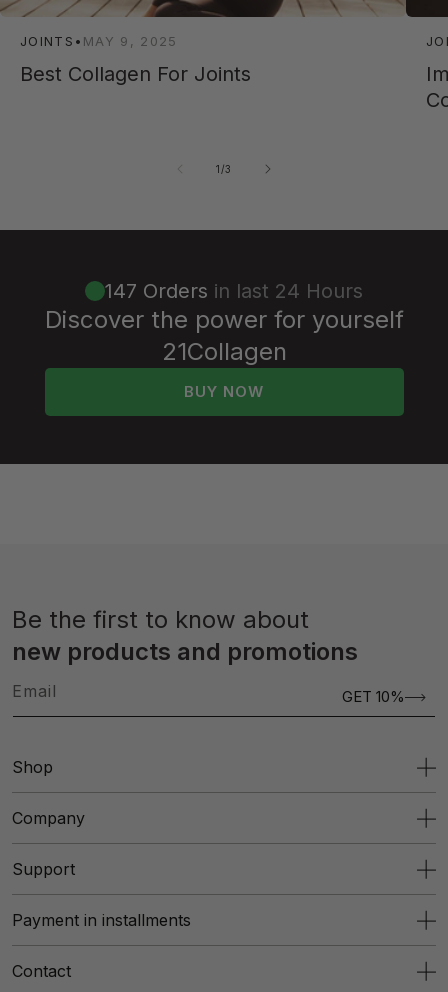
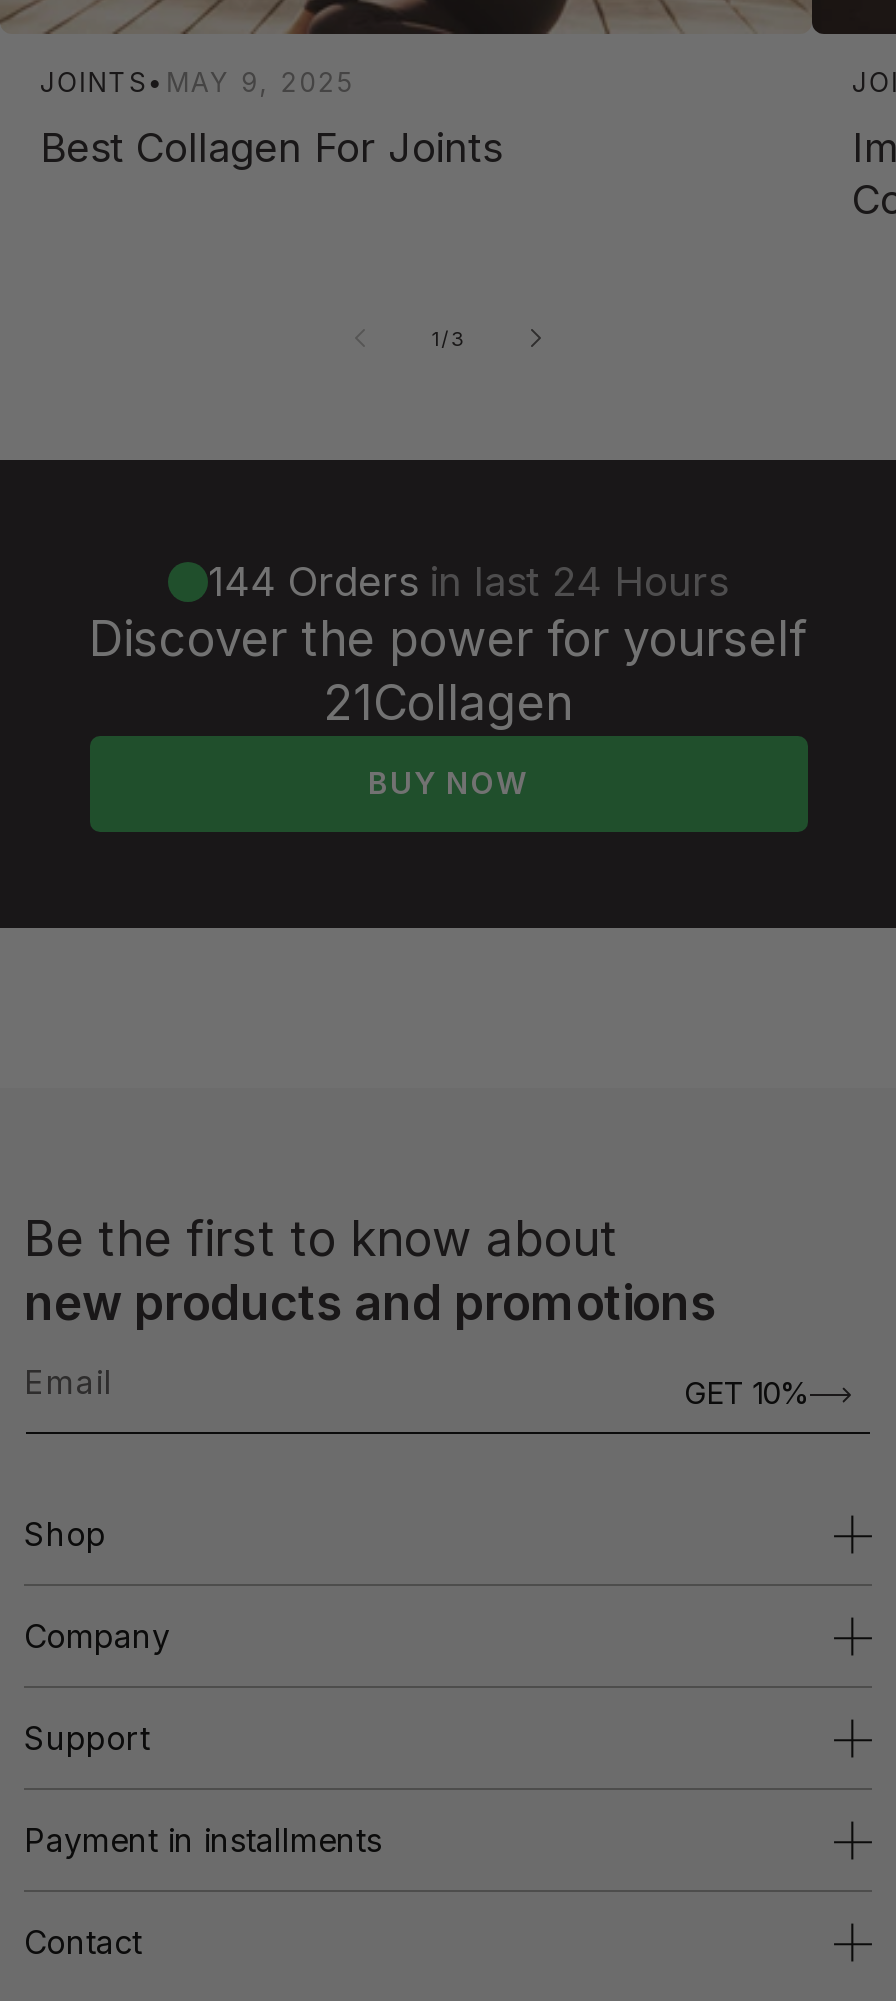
- 147 Orders in last 24 Hours
+ 144 Orders in last 24 Hours
